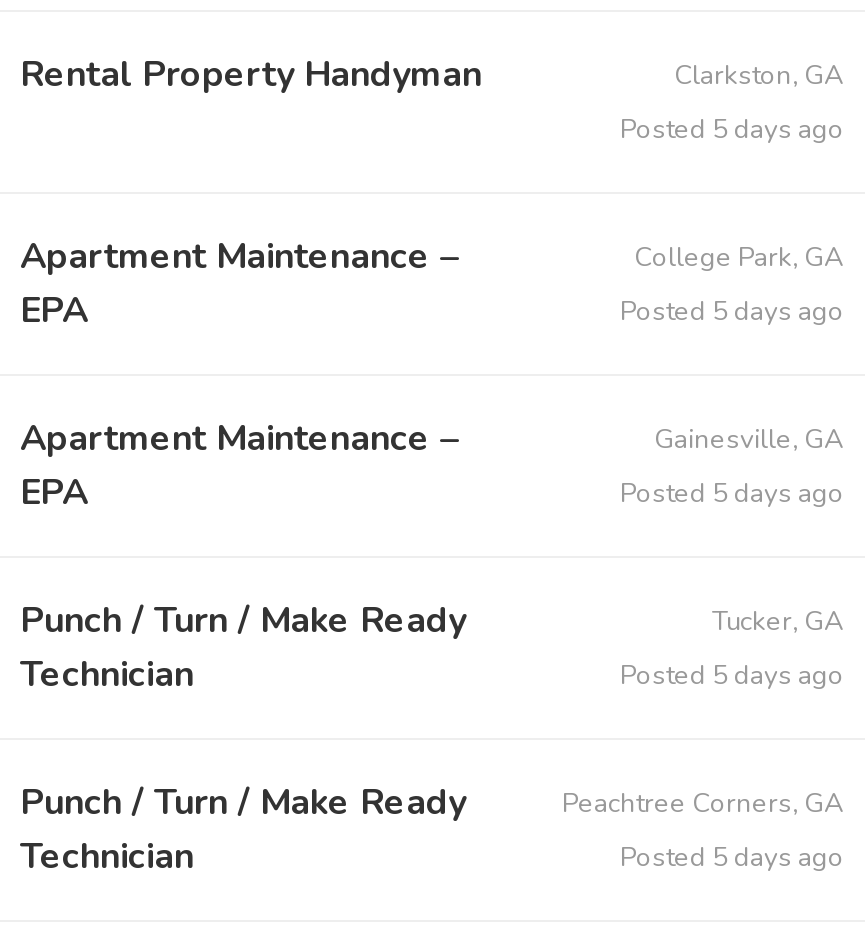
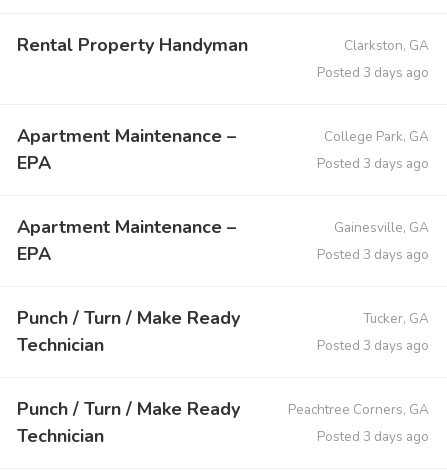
- Posted 5 days ago
+ Posted 3 days ago

- Posted 5 days ago
+ Posted 3 days ago

- Posted 5 days ago
+ Posted 3 days ago

- Posted 5 days ago
+ Posted 3 days ago

- Posted 5 days ago
+ Posted 3 days ago
